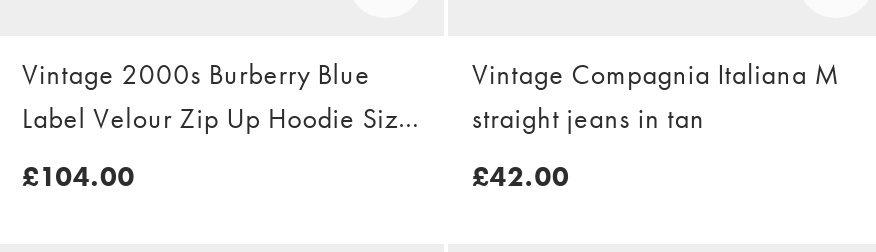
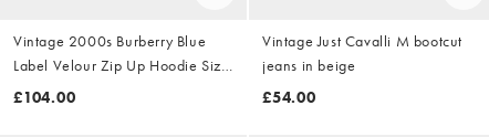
- Vintage Compagnia Italiana M
- straight jeans in tan
+ Vintage Just Cavalli M bootcut
+ jeans in beige

- £42.00
+ £54.00
